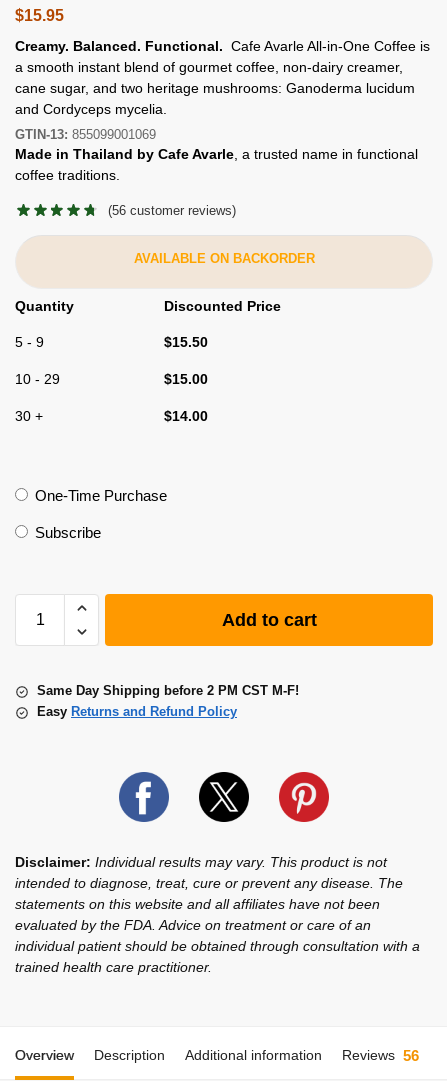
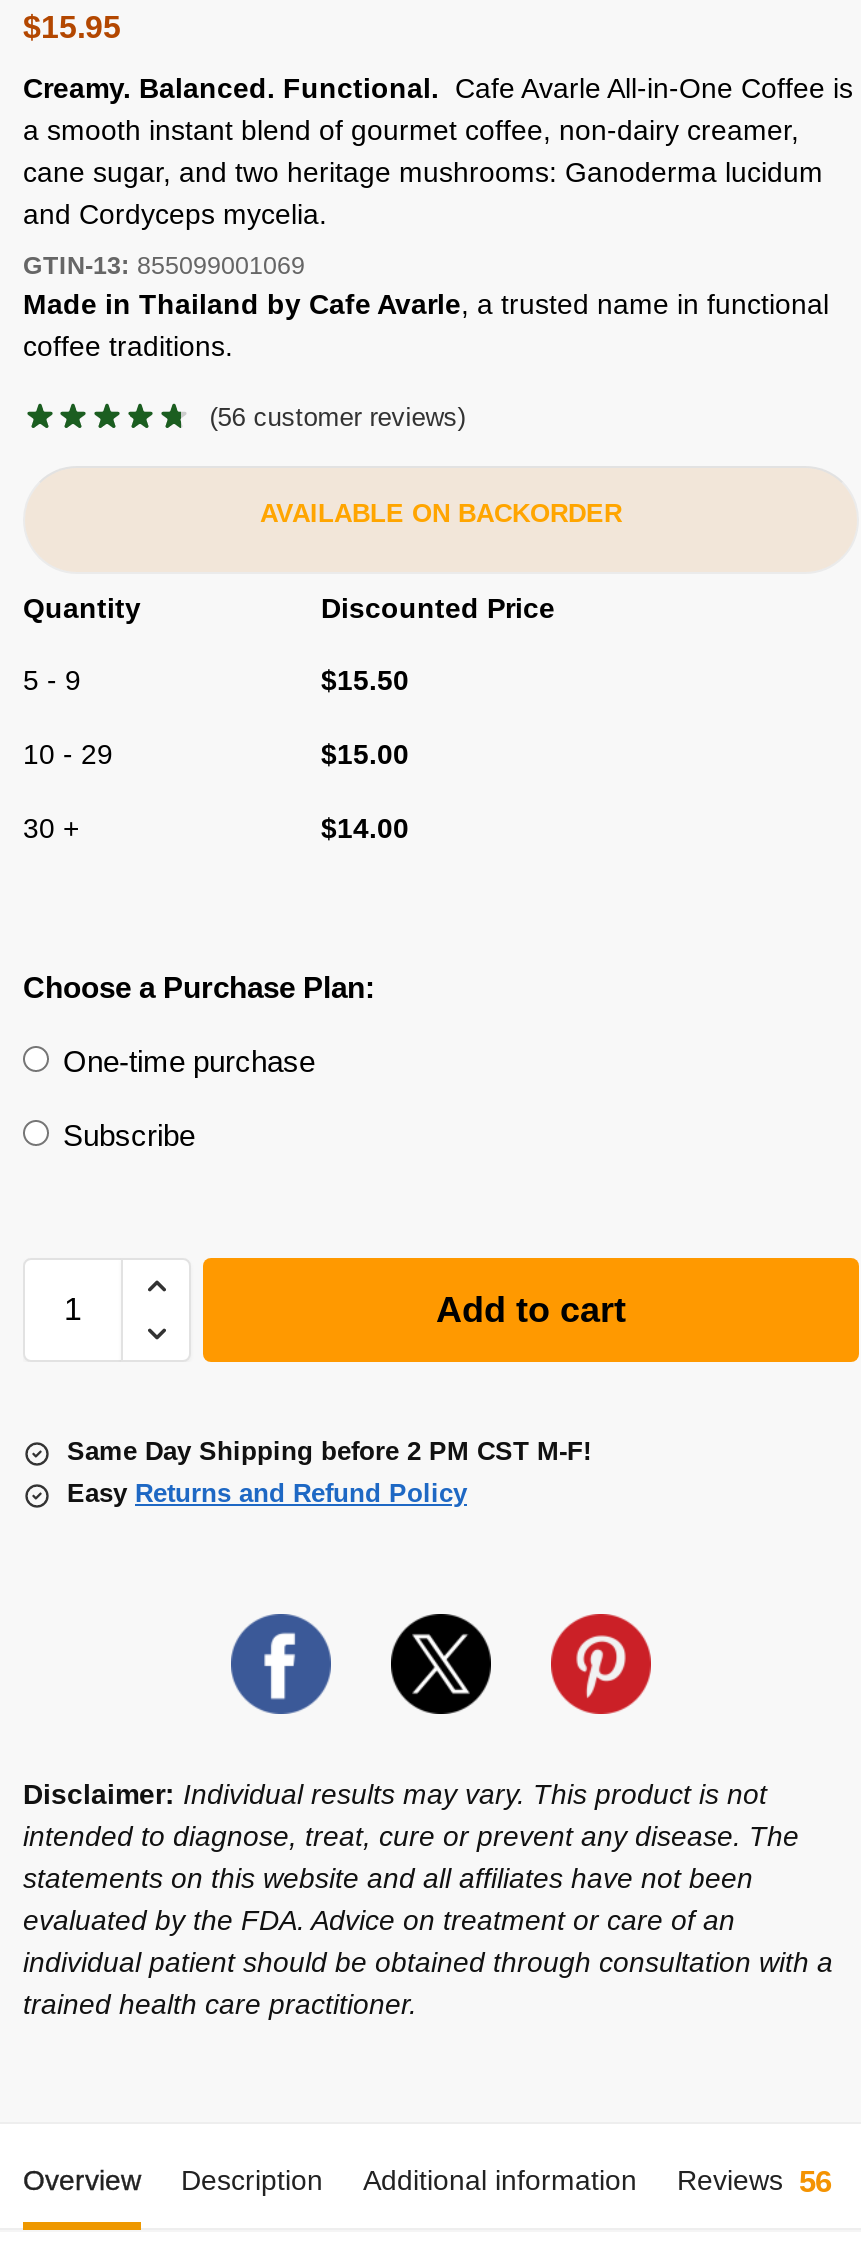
- One-Time Purchase
+ Choose a Purchase Plan:
+ One-time purchase
